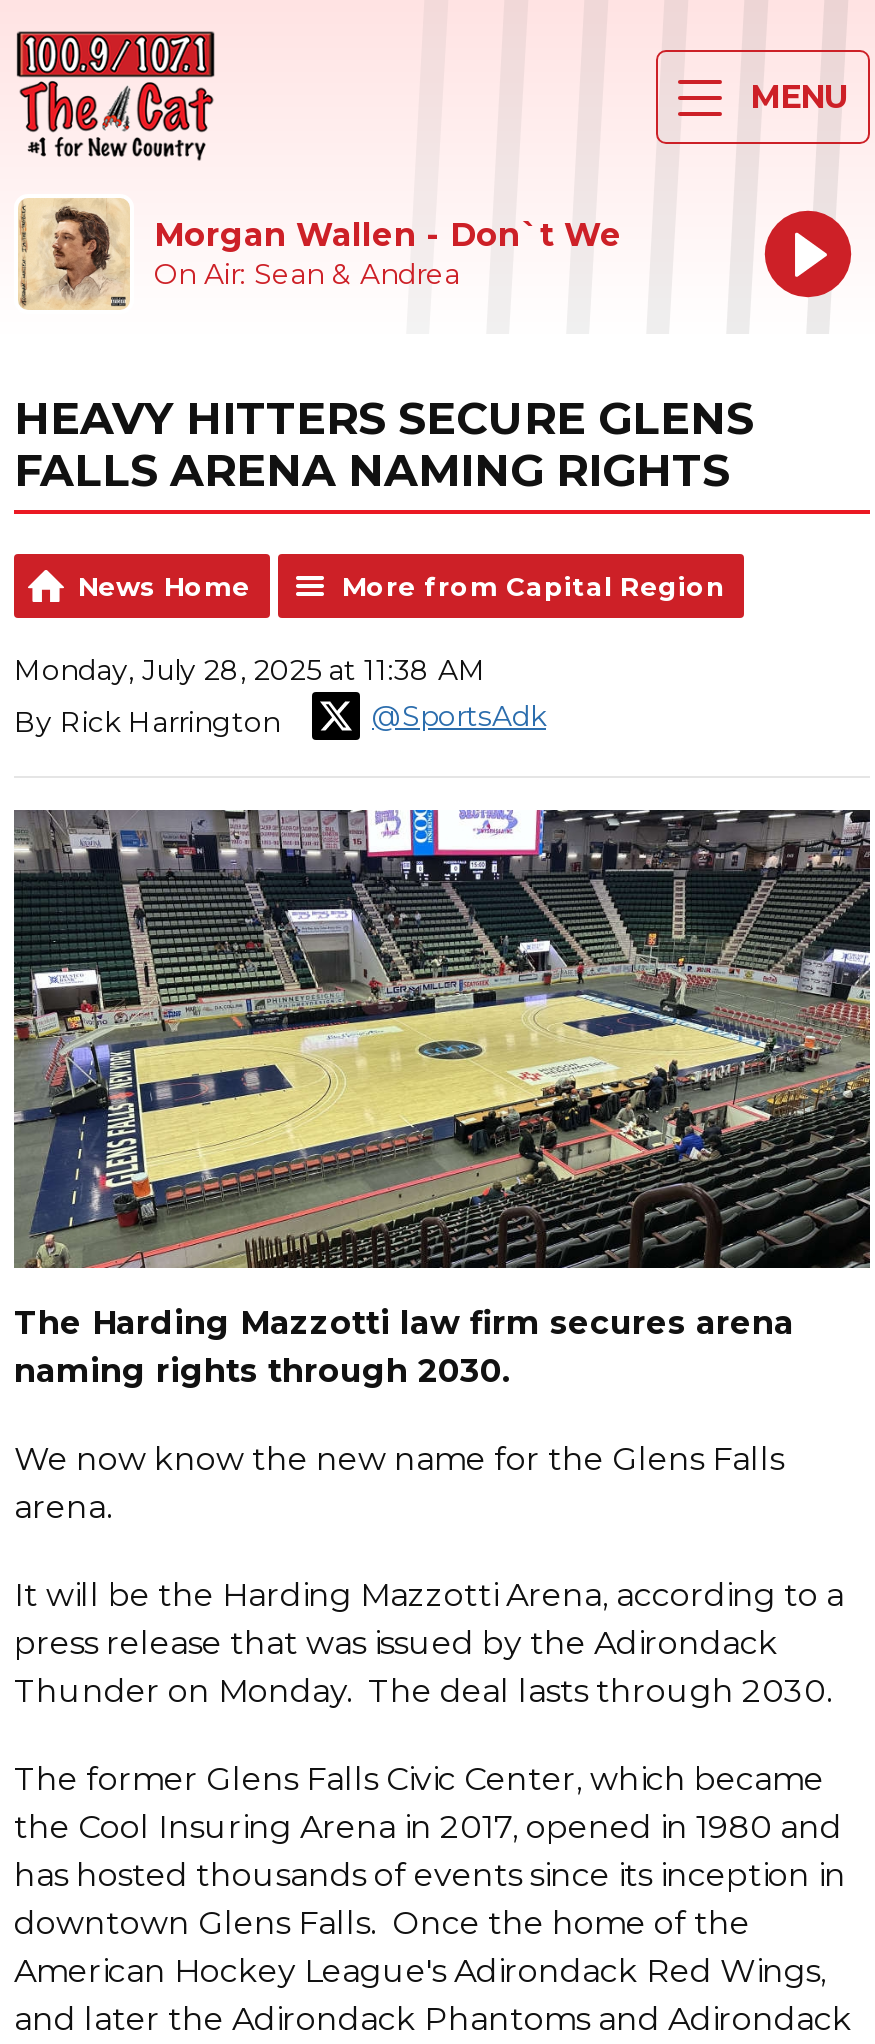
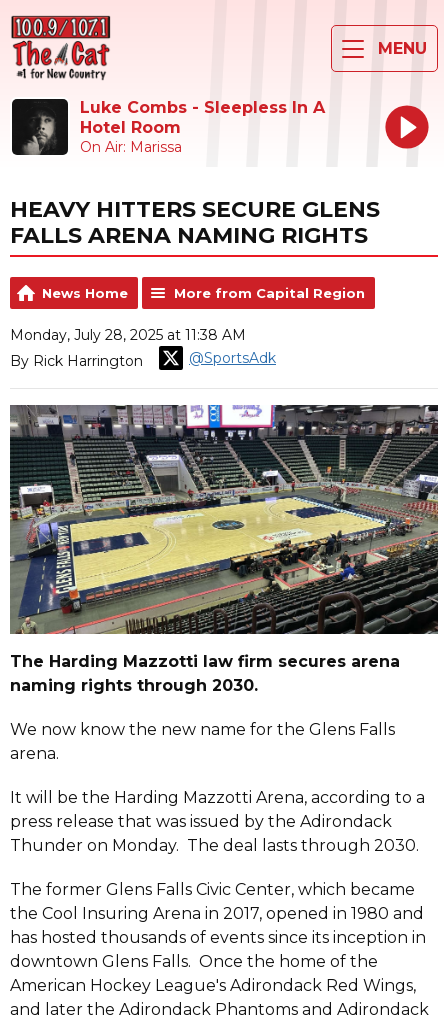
- [image]
- Morgan Wallen - Don`t We
- On Air: Sean & Andrea
+ [image]
+ Luke Combs - Sleepless In A
+ Hotel Room
+ On Air: Marissa
